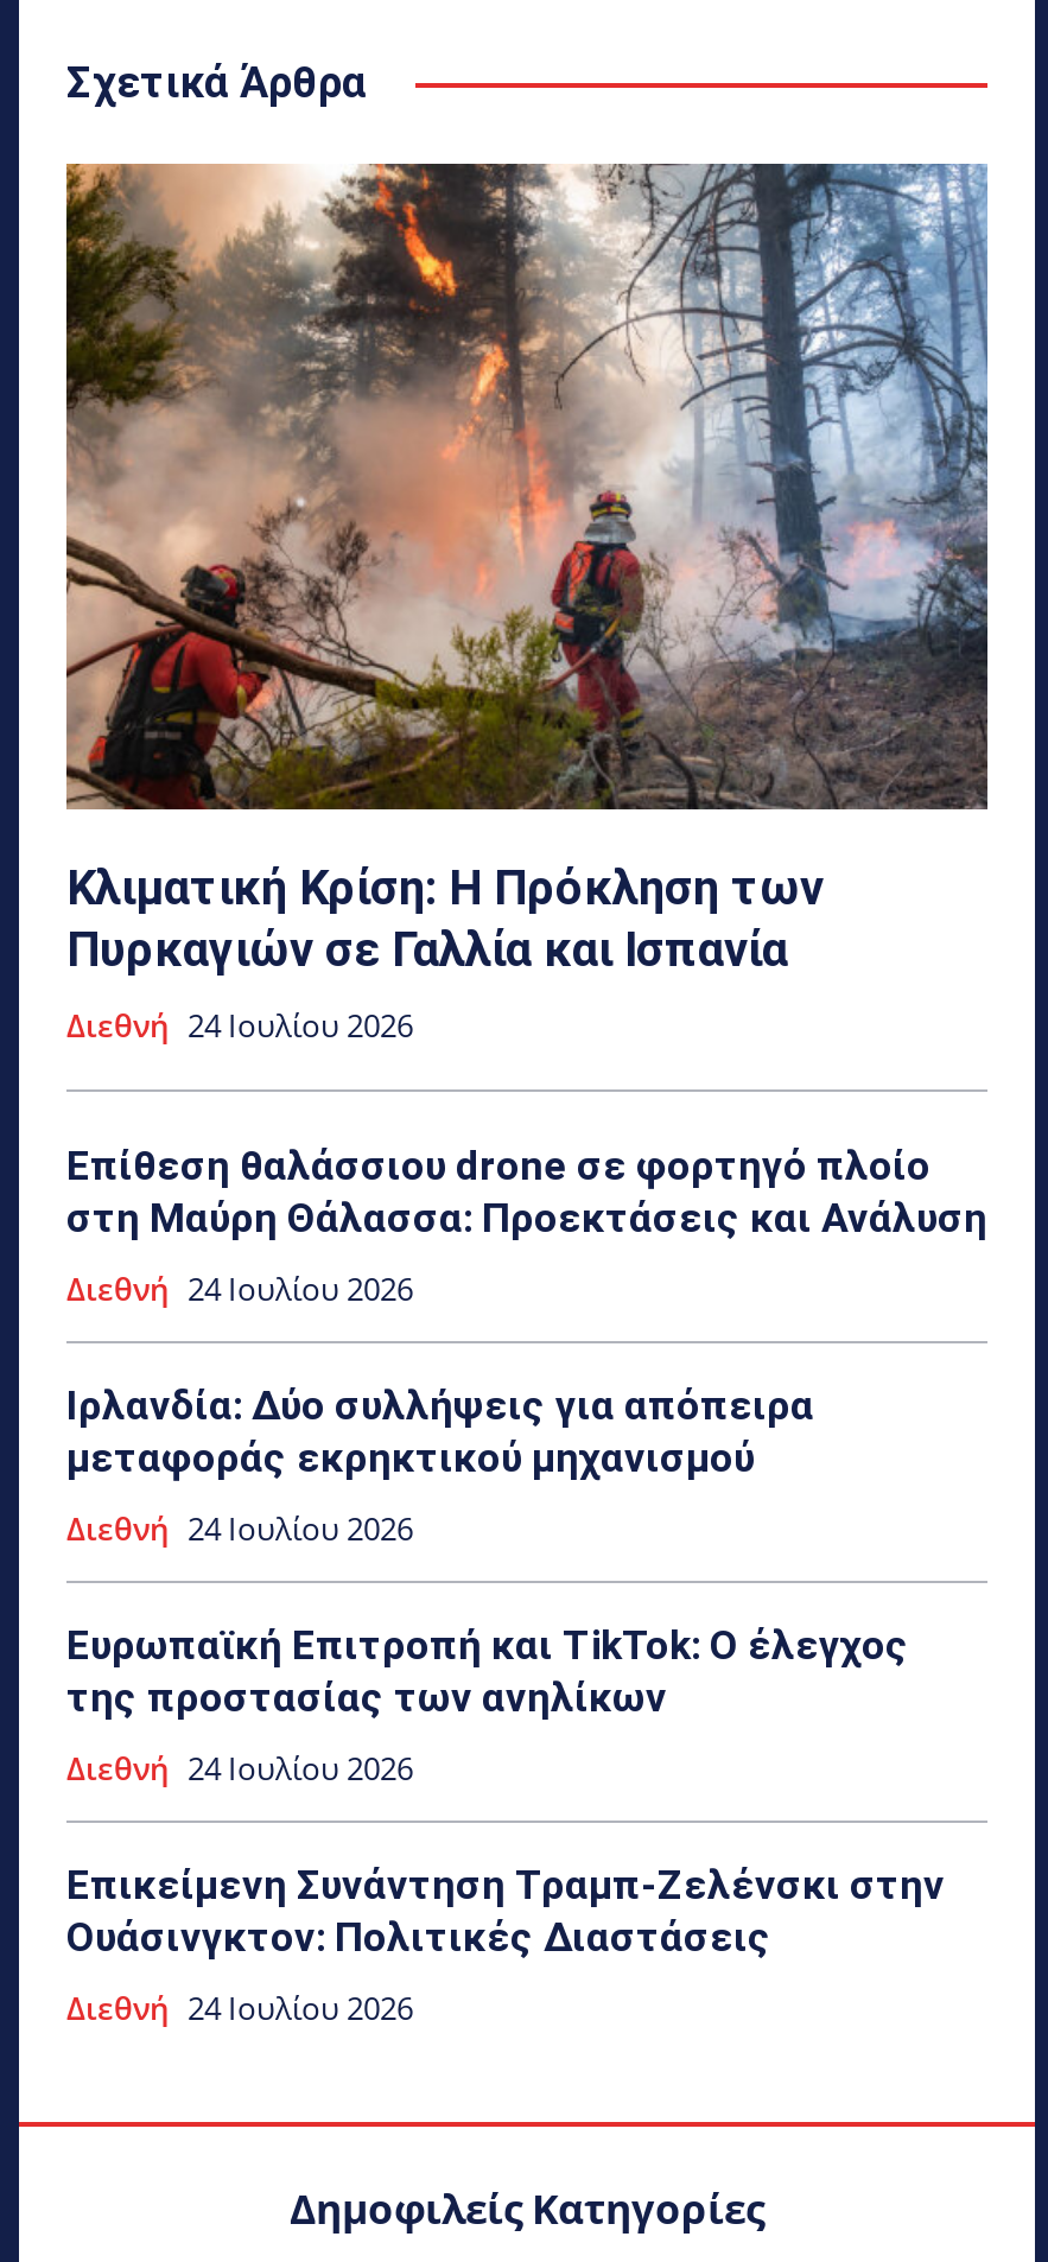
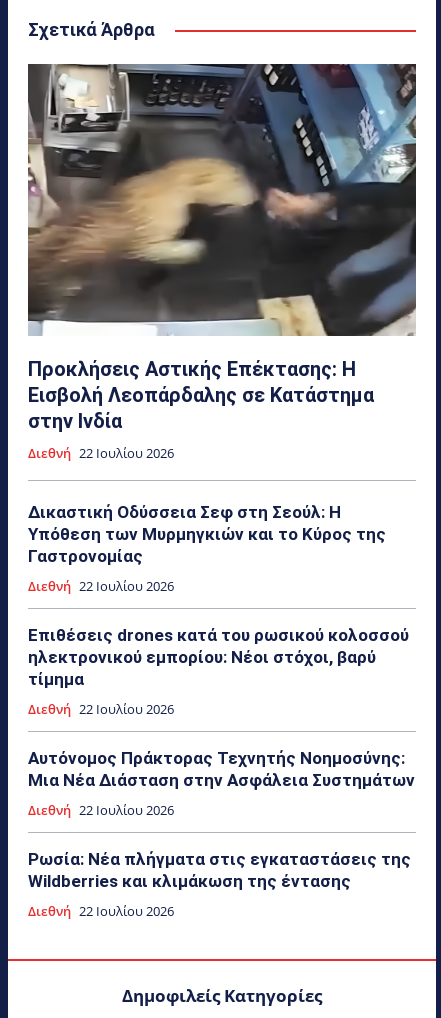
- [image]
- Κλιματική Κρίση: Η Πρόκληση των
- Πυρκαγιών σε Γαλλία και Ισπανία
+ [image]
+ Προκλήσεις Αστικής Επέκτασης: Η
+ Εισβολή Λεοπάρδαλης σε Κατάστημα
+ στην Ινδία

- Διεθνή 24 Ιουλίου 2026
+ Διεθνή 22 Ιουλίου 2026

- Επίθεση θαλάσσιου drone σε φορτηγό πλοίο
- στη Μαύρη Θάλασσα: Προεκτάσεις και Ανάλυση
+ Δικαστική Οδύσσεια Σεφ στη Σεούλ: Η
+ Υπόθεση των Μυρμηγκιών και το Κύρος της
+ Γαστρονομίας

- Διεθνή 24 Ιουλίου 2026
+ Διεθνή 22 Ιουλίου 2026

- Ιρλανδία: Δύο συλλήψεις για απόπειρα
- μεταφοράς εκρηκτικού μηχανισμού
+ Επιθέσεις drones κατά του ρωσικού κολοσσού
+ ηλεκτρονικού εμπορίου: Νέοι στόχοι, βαρύ
+ τίμημα

- Διεθνή 24 Ιουλίου 2026
+ Διεθνή 22 Ιουλίου 2026

- Ευρωπαϊκή Επιτροπή και TikTok: Ο έλεγχος
- της προστασίας των ανηλίκων
+ Αυτόνομος Πράκτορας Τεχνητής Νοημοσύνης:
+ Μια Νέα Διάσταση στην Ασφάλεια Συστημάτων

- Διεθνή 24 Ιουλίου 2026
+ Διεθνή 22 Ιουλίου 2026

- Επικείμενη Συνάντηση Τραμπ-Ζελένσκι στην
- Ουάσινγκτον: Πολιτικές Διαστάσεις
+ Ρωσία: Νέα πλήγματα στις εγκαταστάσεις της
+ Wildberries και κλιμάκωση της έντασης

- Διεθνή 24 Ιουλίου 2026
+ Διεθνή 22 Ιουλίου 2026
